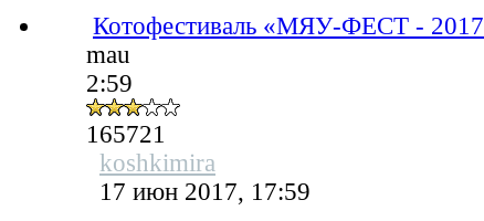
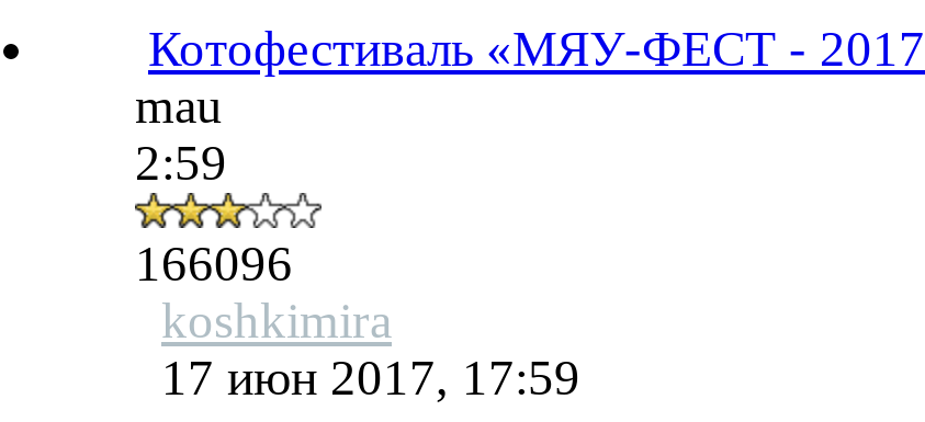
- 165721
+ 166096
